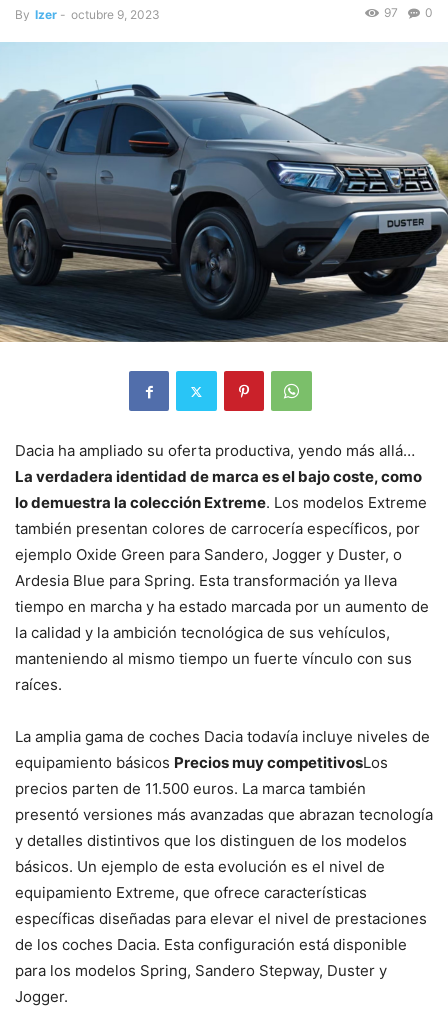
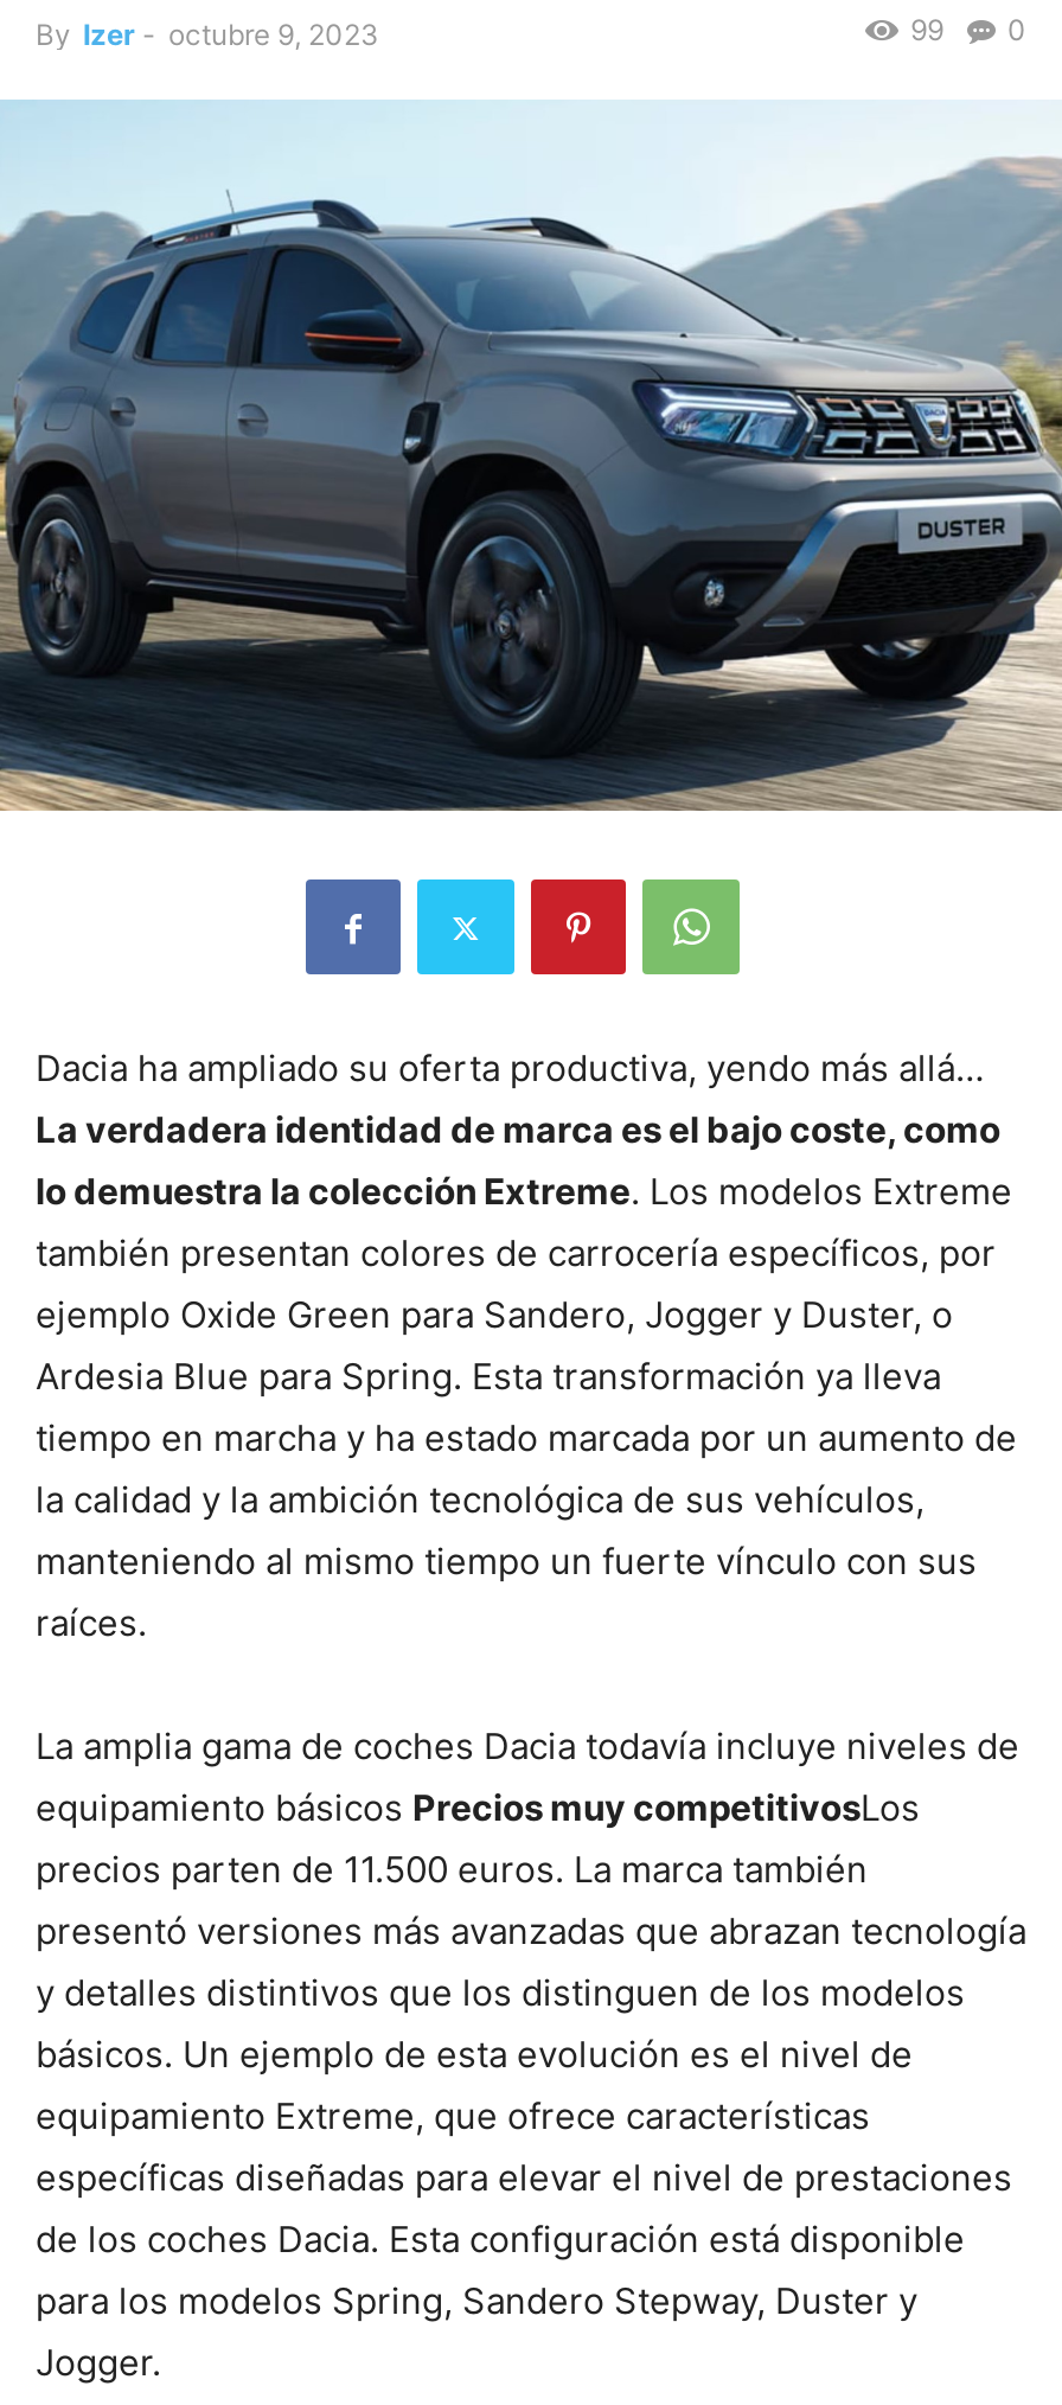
- 97 0
+ 99 0
